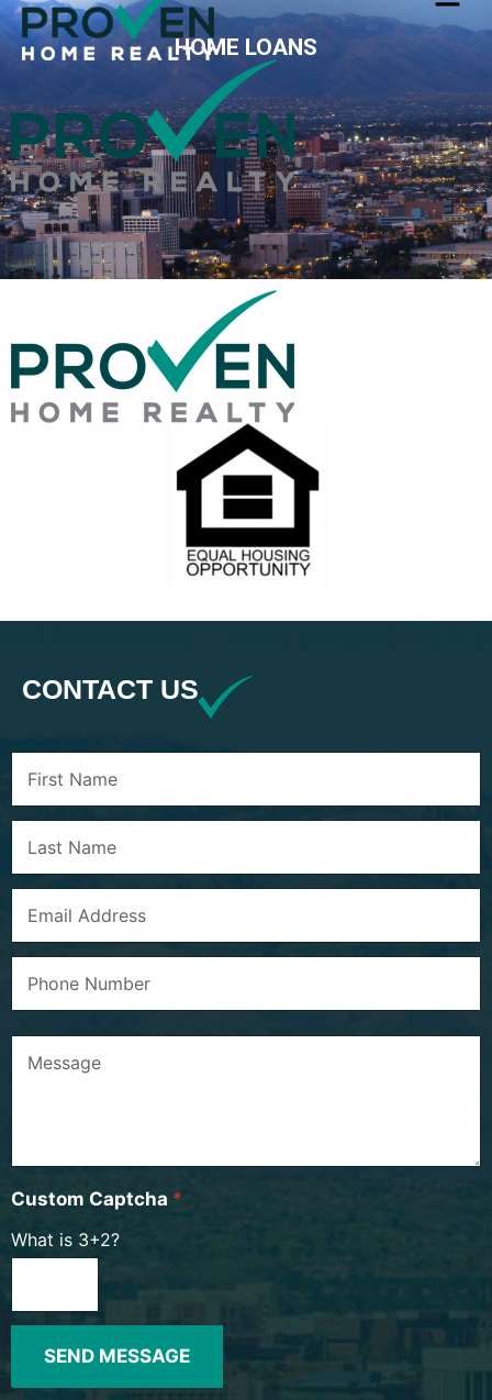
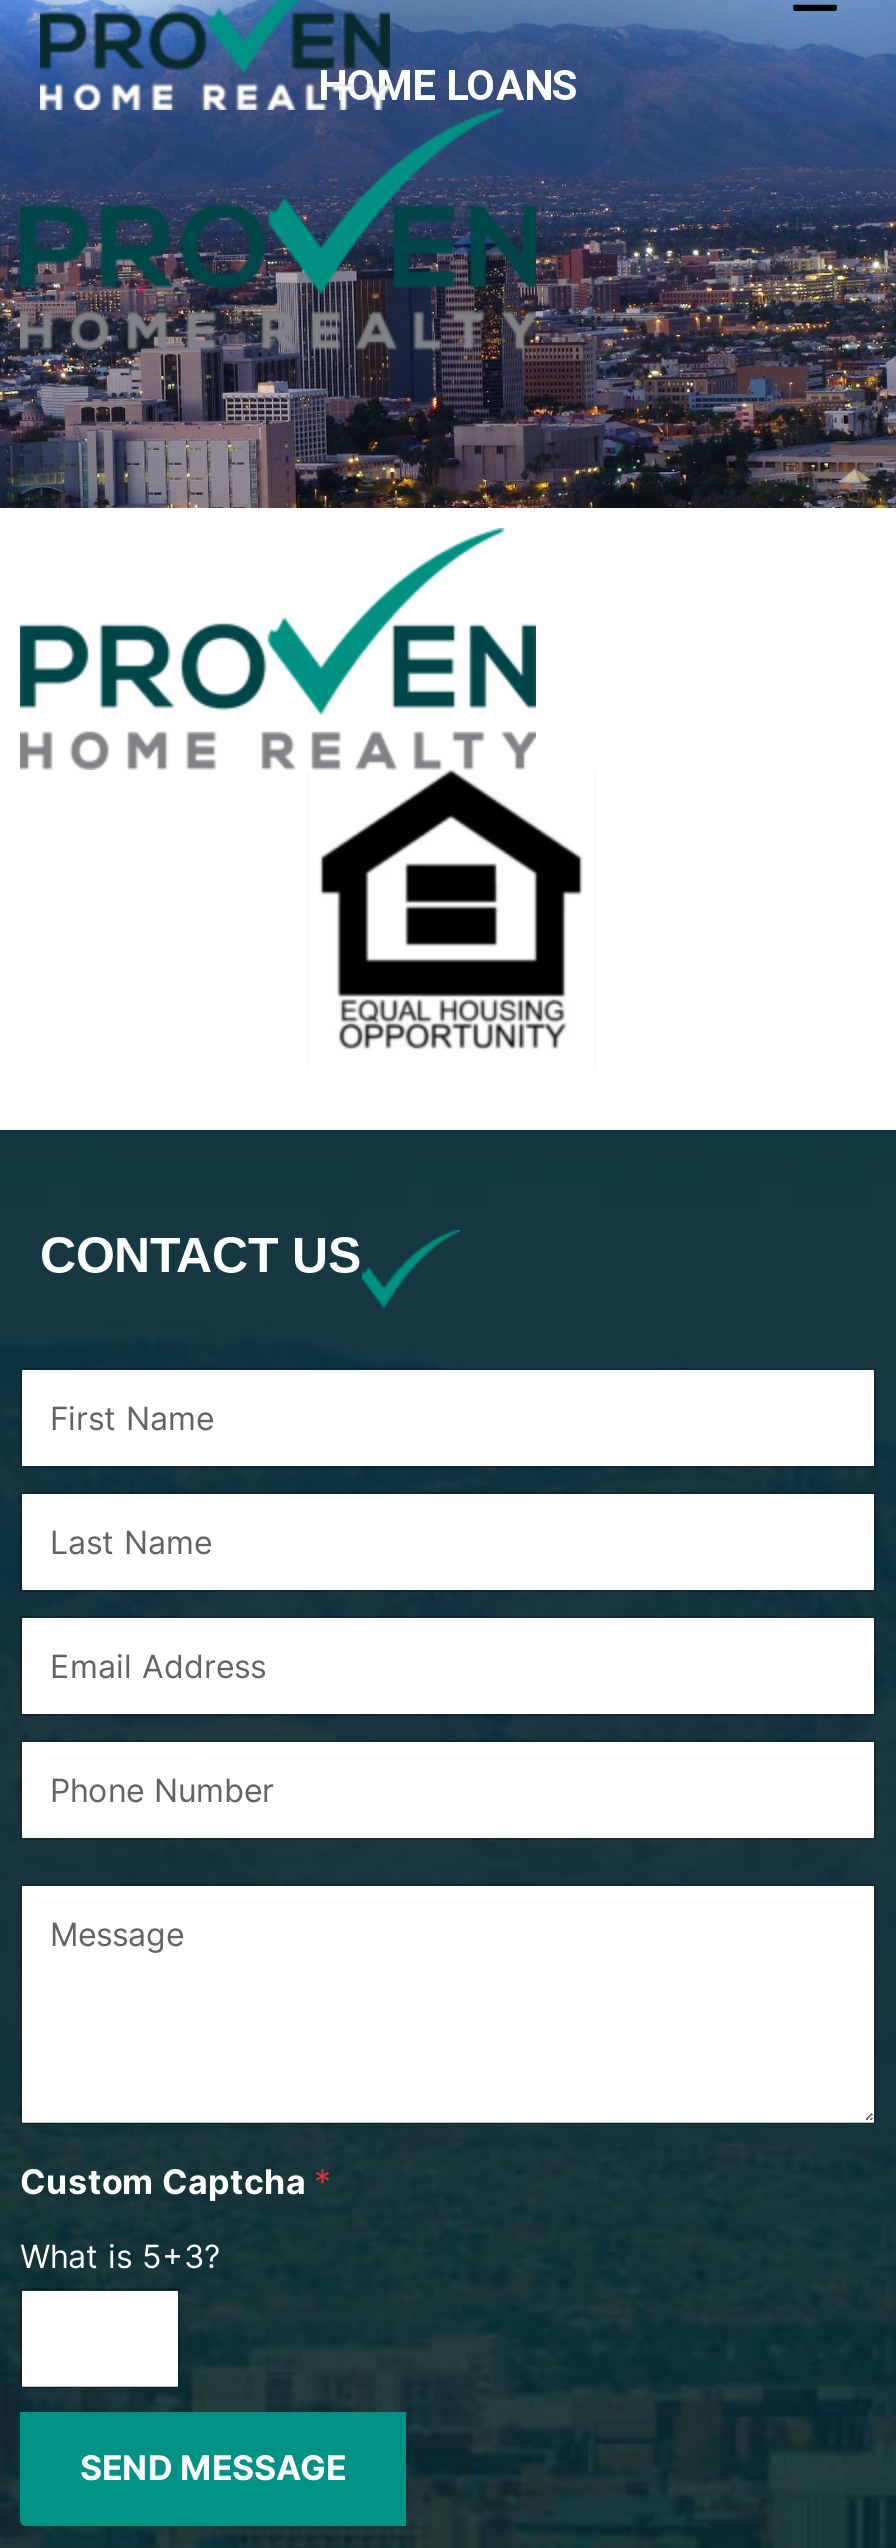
- What is 3+2?
+ What is 5+3?
